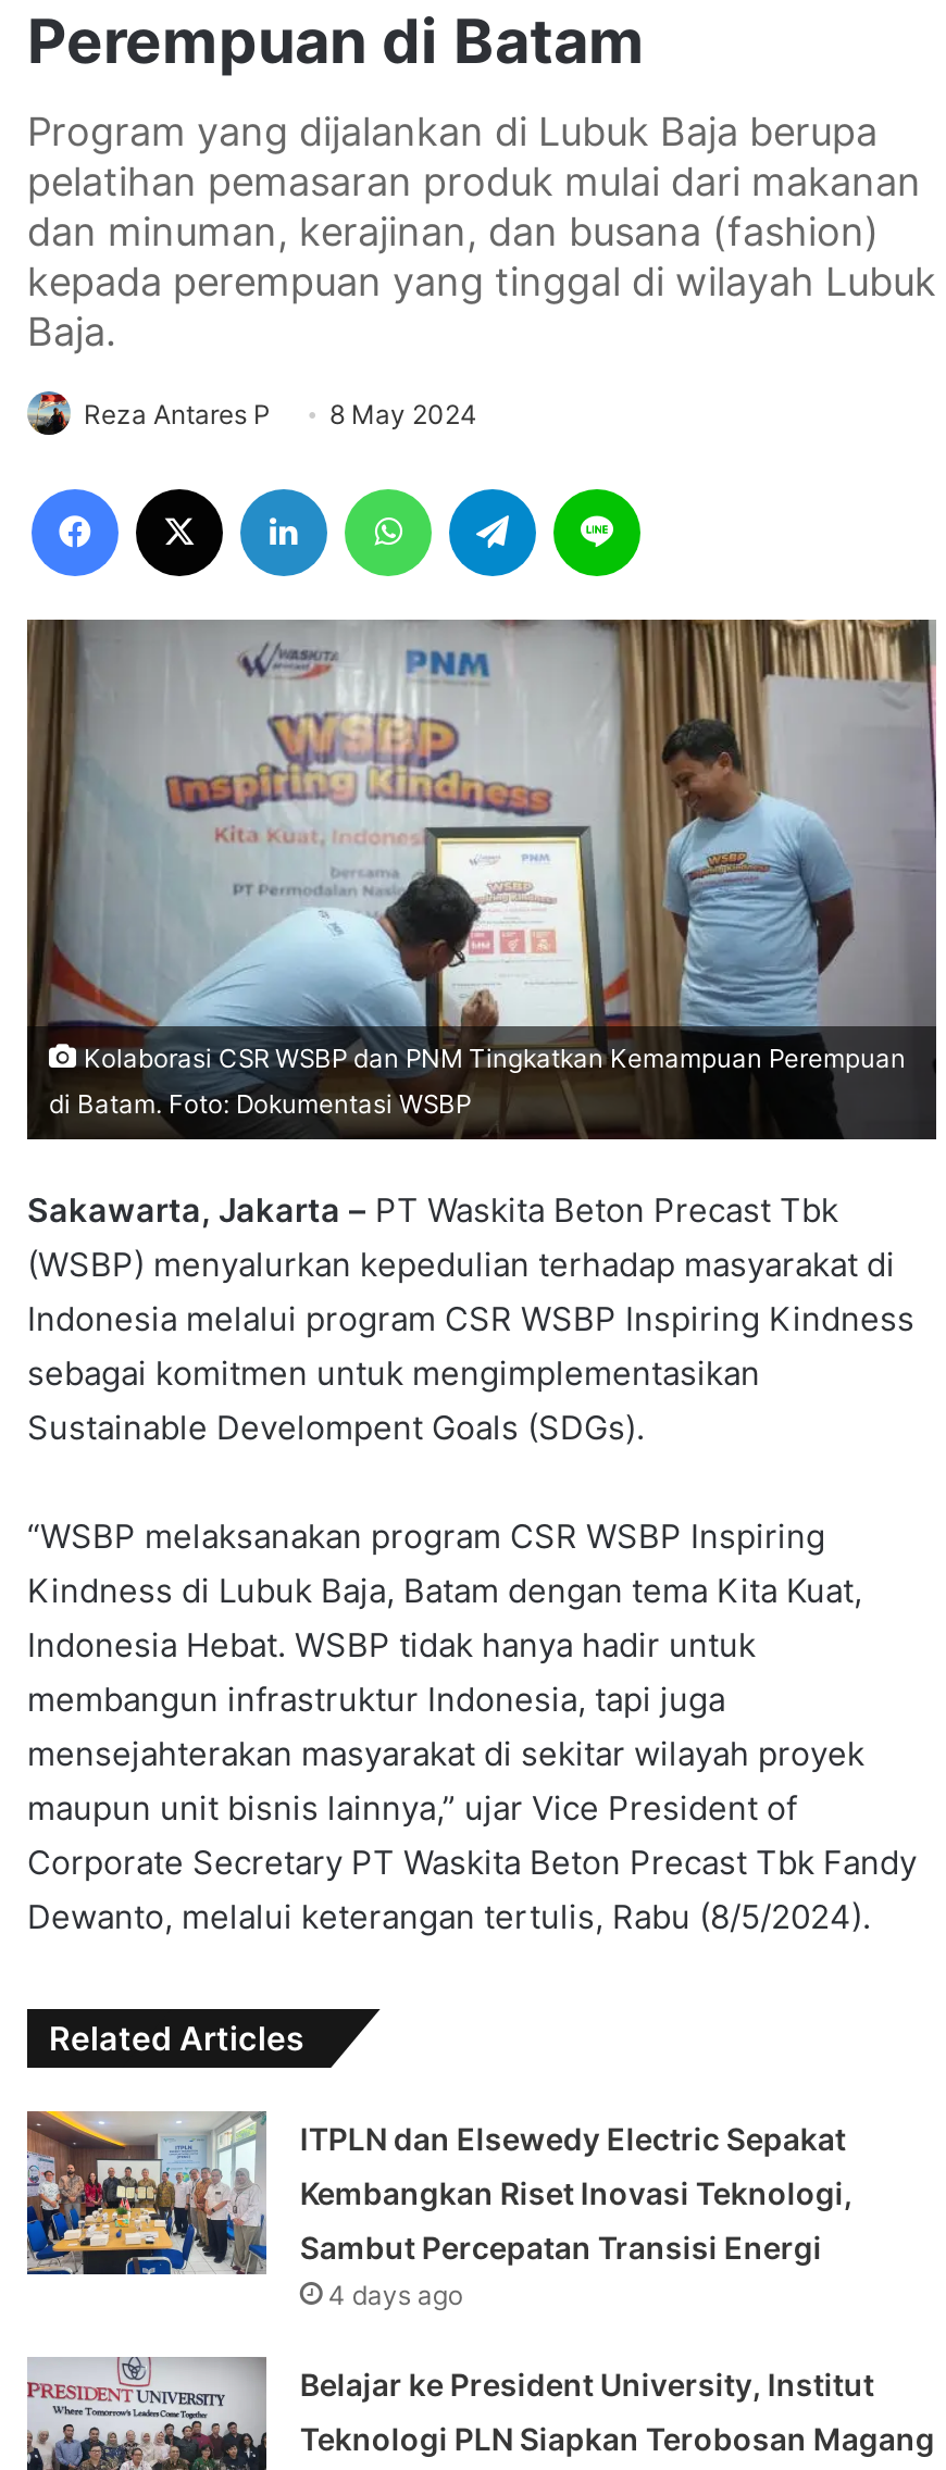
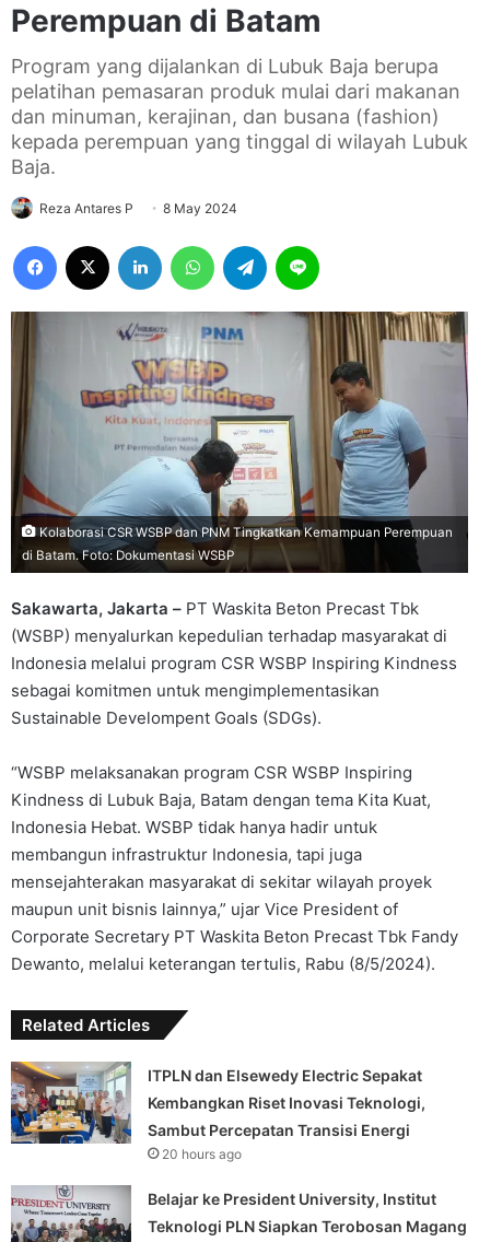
- 4 days ago
+ 20 hours ago
